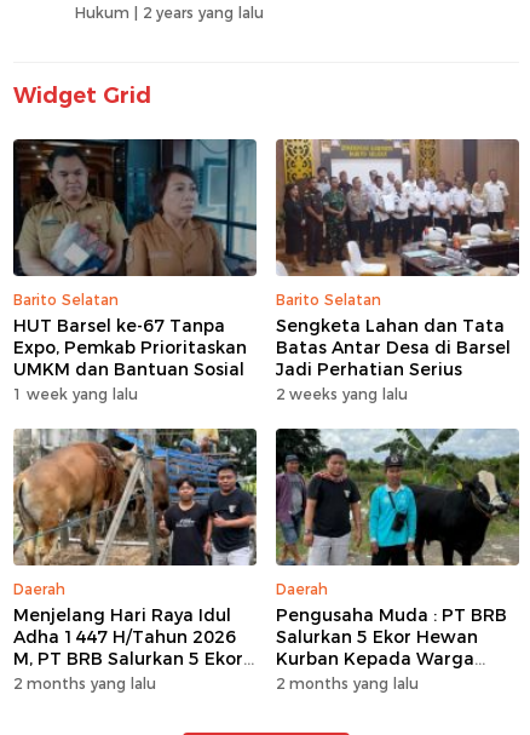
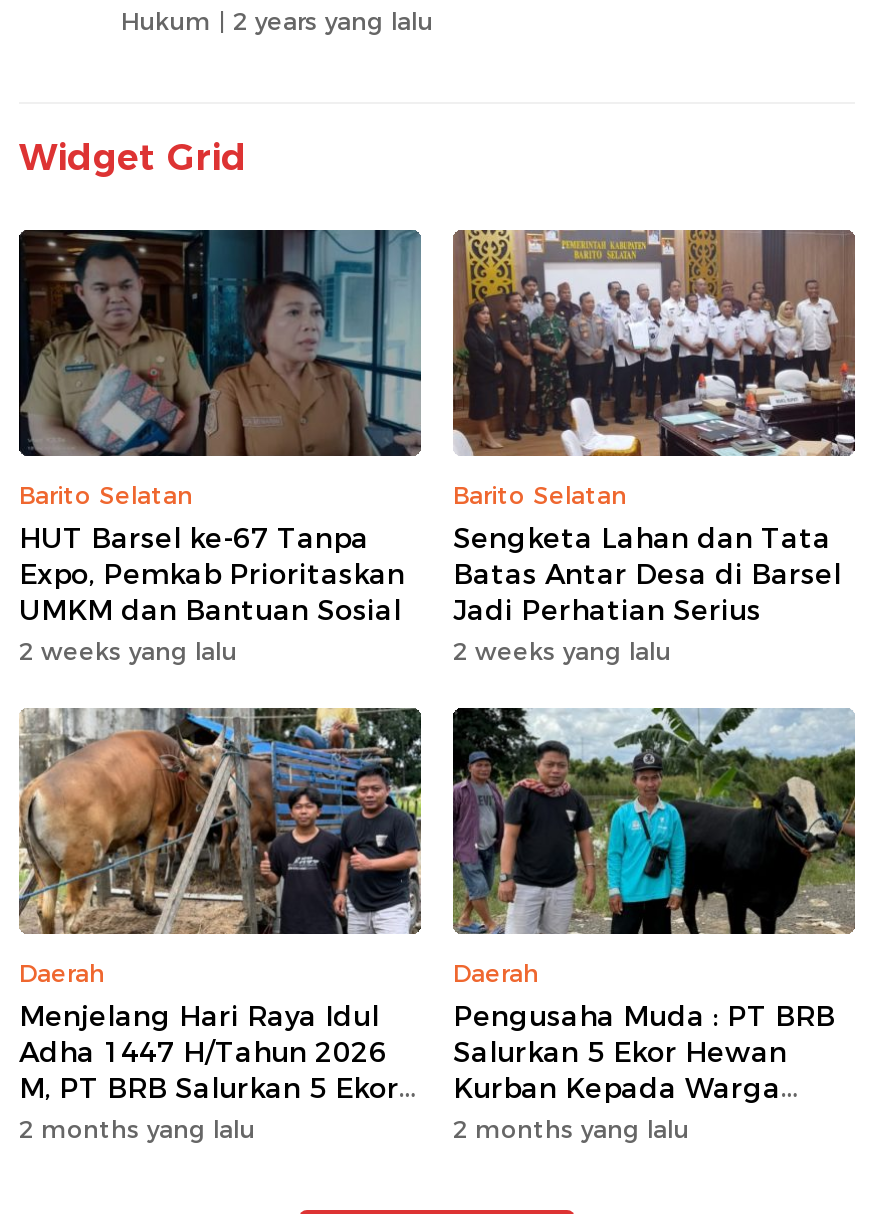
- 1 week yang lalu
+ 2 weeks yang lalu
